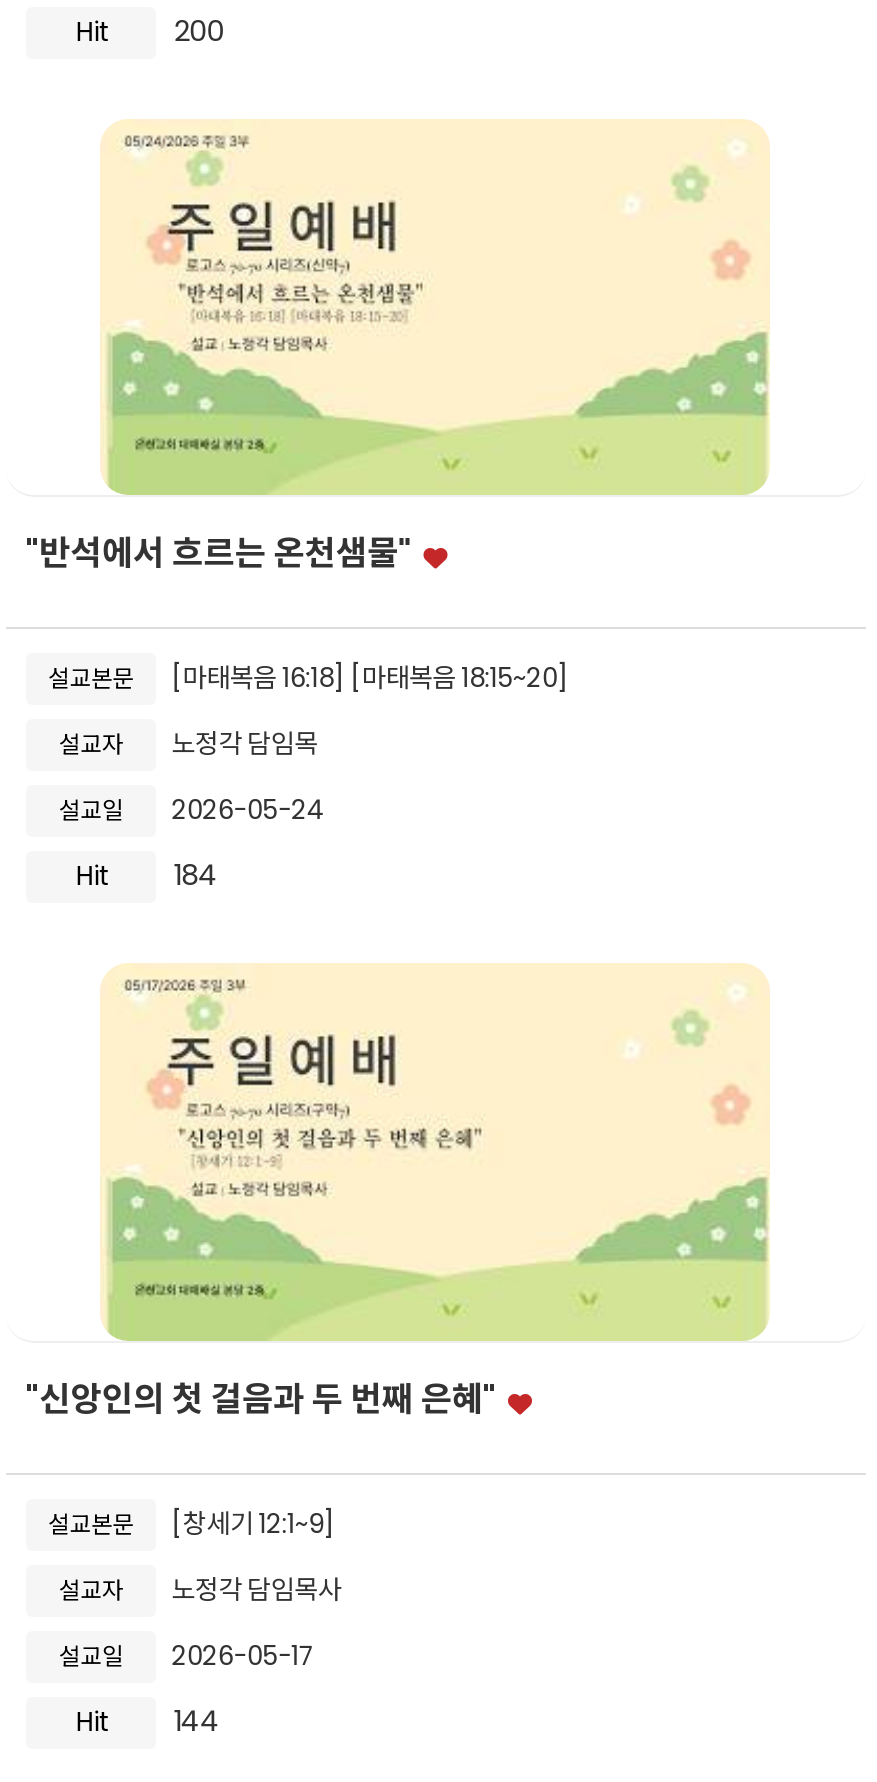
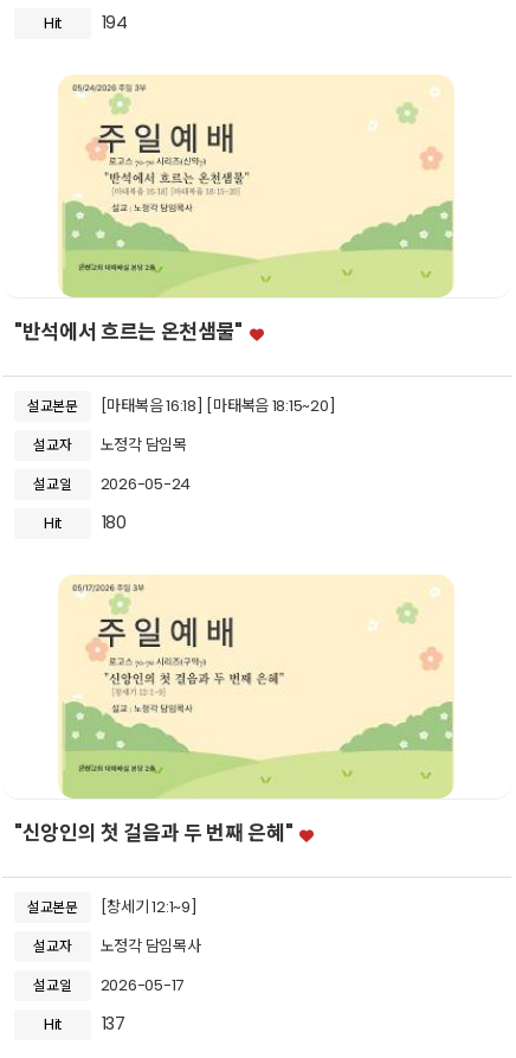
- Hit 200
+ Hit 194

- Hit 184
+ Hit 180

- Hit 144
+ Hit 137
